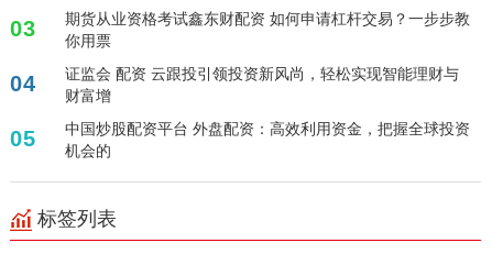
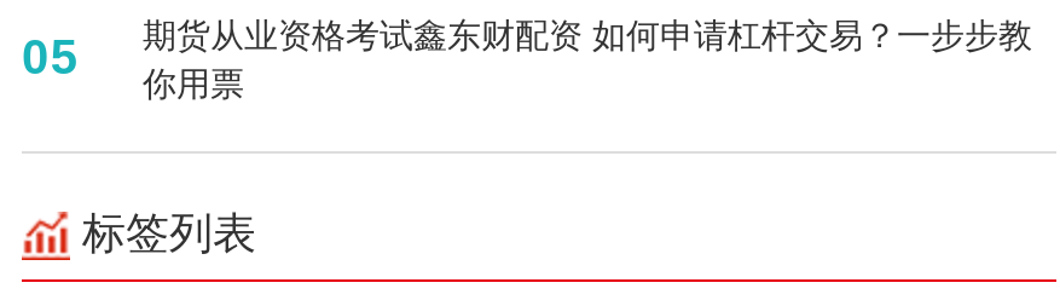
- 03 期货从业资格考试鑫东财配资 如何申请杠杆交易？一步步教 你用票
+ 05 期货从业资格考试鑫东财配资 如何申请杠杆交易？一步步教 你用票

- 04
- 证监会 配资 云跟投引领投资新风尚，轻松实现智能理财与
- 财富增
- 05
- 中国炒股配资平台 外盘配资：高效利用资金，把握全球投资
- 机会的
